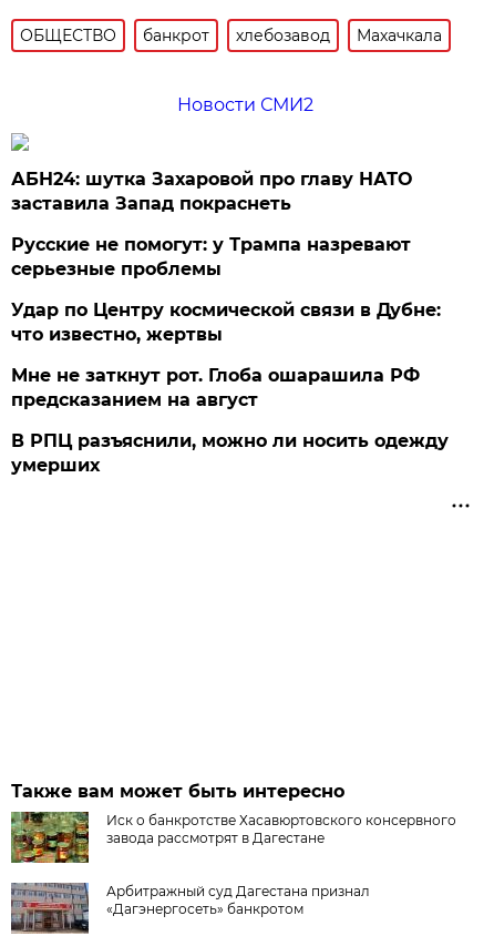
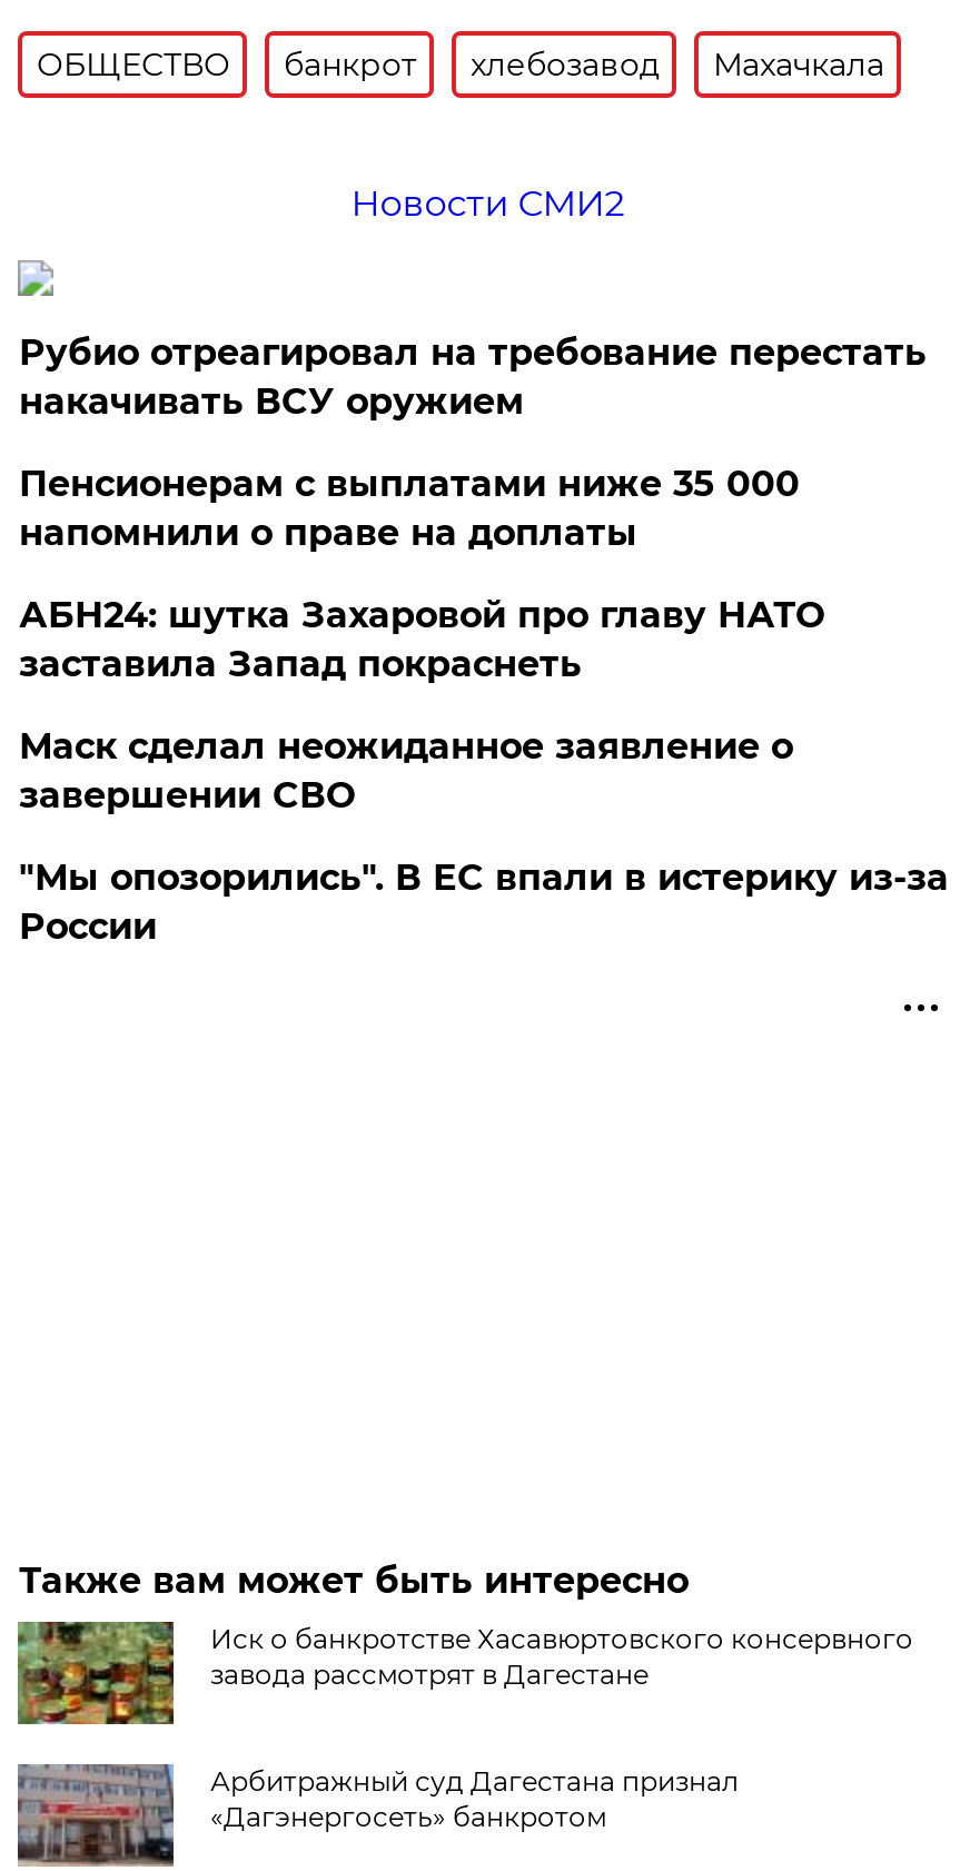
+ Рубио отреагировал на требование перестать
+ накачивать ВСУ оружием
+ Пенсионерам с выплатами ниже 35 000
+ напомнили о праве на доплаты

moved down: АБН24: шутка Захаровой про главу НАТО | заставила Запад покраснеть

- Русские не помогут: у Трампа назревают
- серьезные проблемы
- Удар по Центру космической связи в Дубне:
- что известно, жертвы
- Мне не заткнут рот. Глоба ошарашила РФ
- предсказанием на август
- В РПЦ разъяснили, можно ли носить одежду
- умерших
+ Маск сделал неожиданное заявление о
+ завершении СВО
+ "Мы опозорились". В ЕС впали в истерику из-за
+ России
